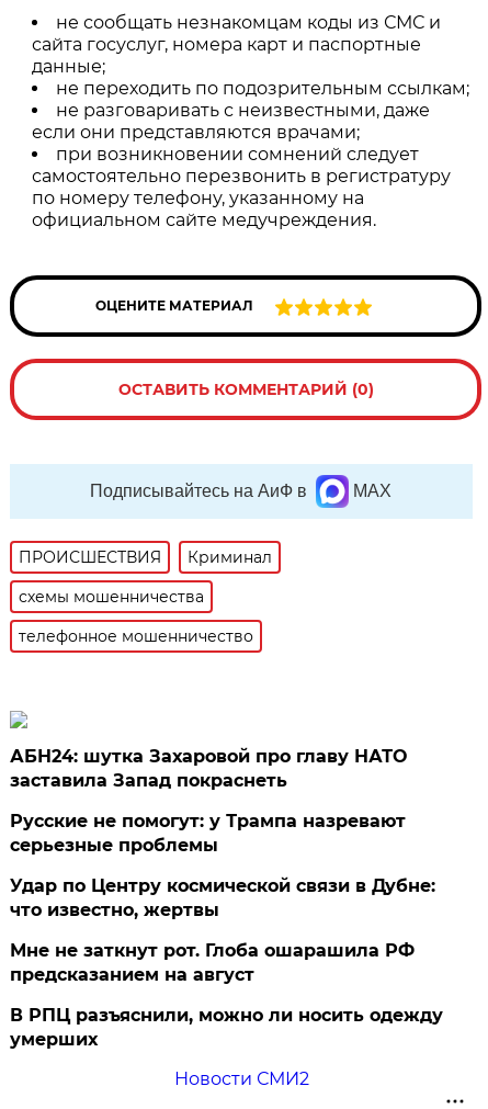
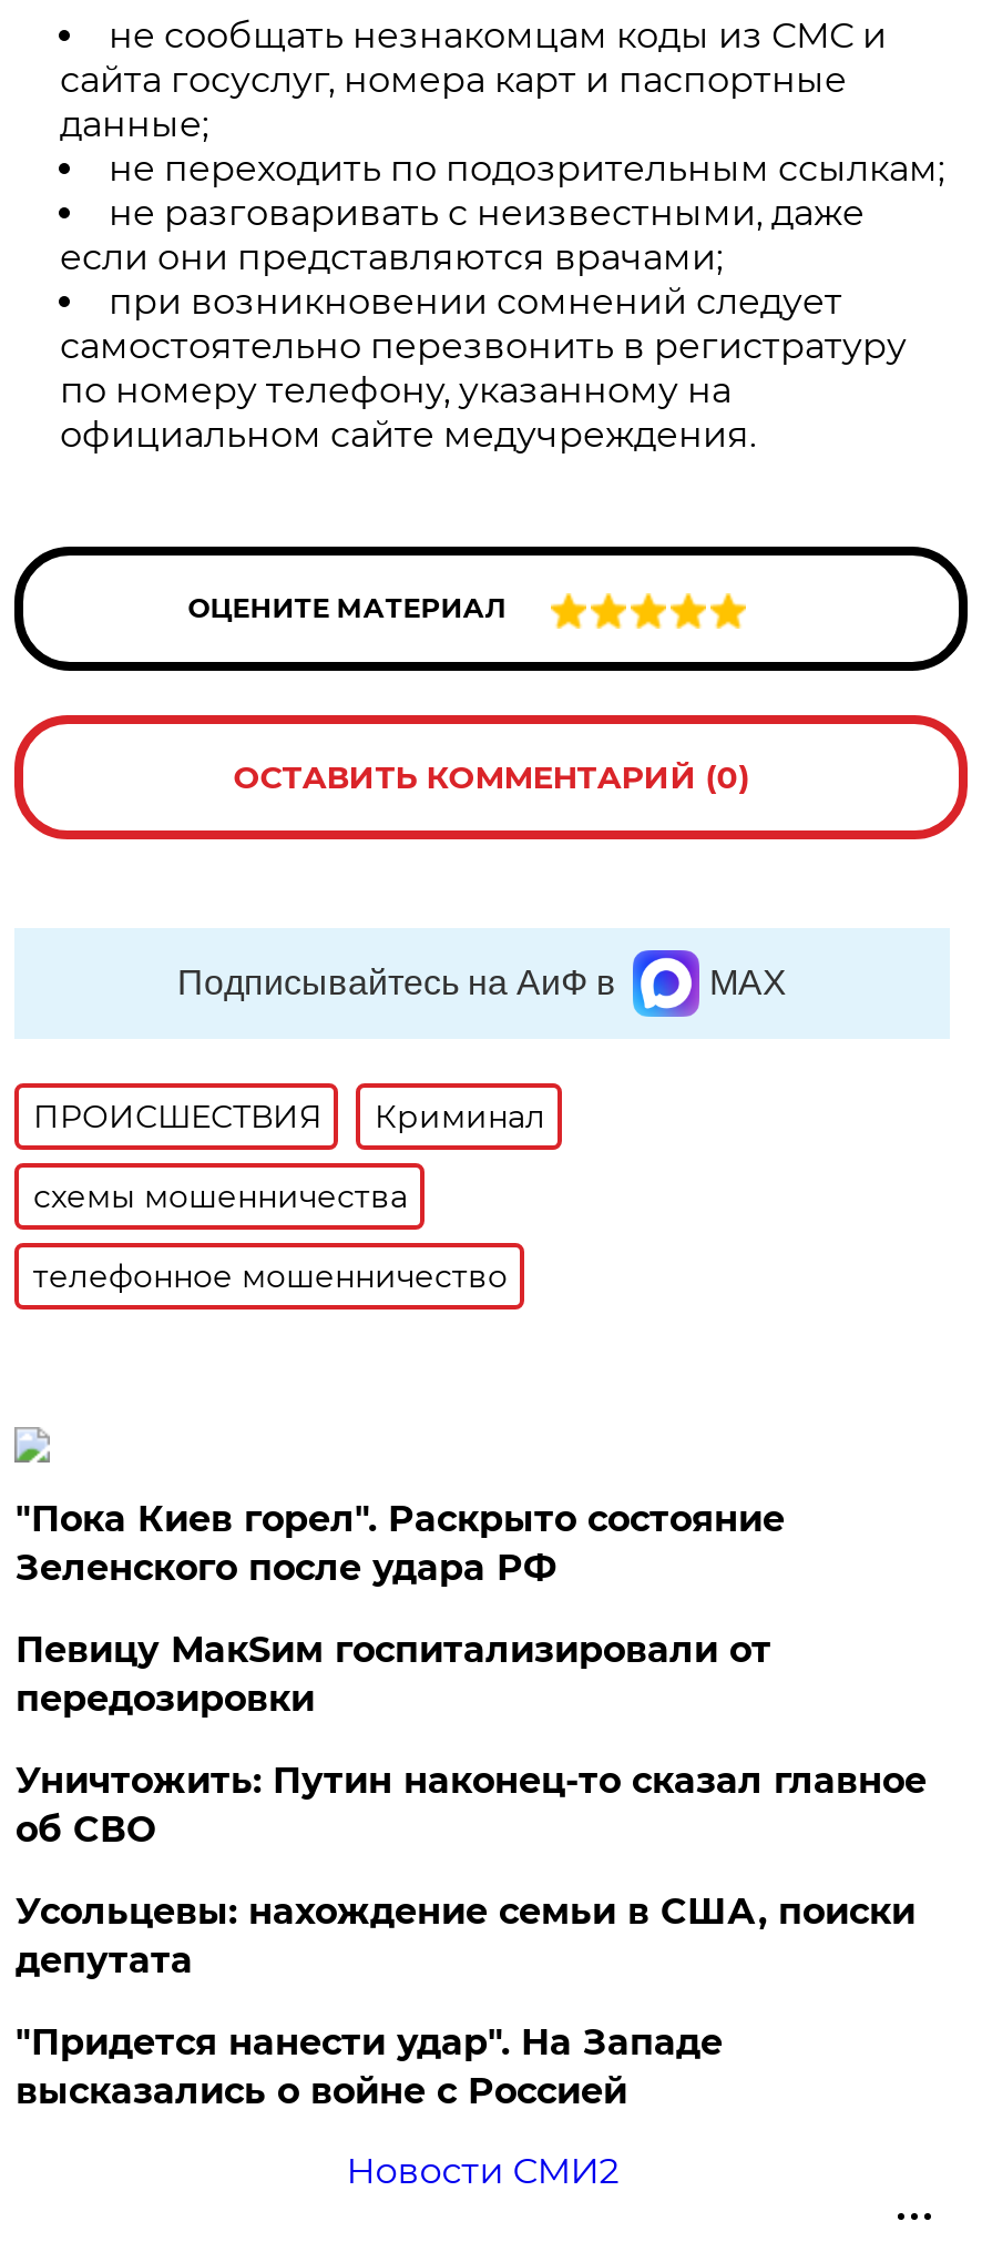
- АБН24: шутка Захаровой про главу НАТО
- заставила Запад покраснеть
+ "Пока Киев горел". Раскрыто состояние
+ Зеленского после удара РФ

- Русские не помогут: у Трампа назревают
- серьезные проблемы
+ Певицу МакSим госпитализировали от
+ передозировки

- Удар по Центру космической связи в Дубне:
- что известно, жертвы
+ Уничтожить: Путин наконец-то сказал главное
+ об СВО

- Мне не заткнут рот. Глоба ошарашила РФ
- предсказанием на август
+ Усольцевы: нахождение семьи в США, поиски
+ депутата

- В РПЦ разъяснили, можно ли носить одежду
- умерших
+ "Придется нанести удар". На Западе
+ высказались о войне с Россией
